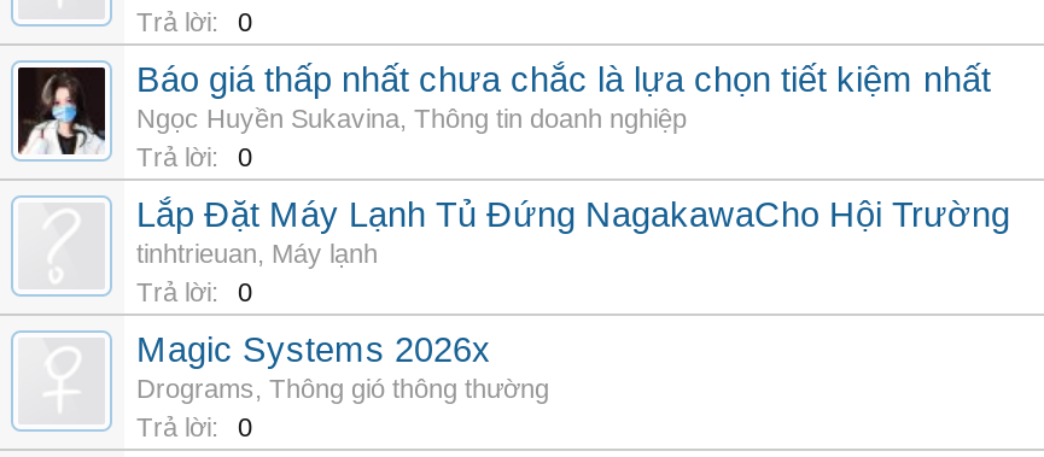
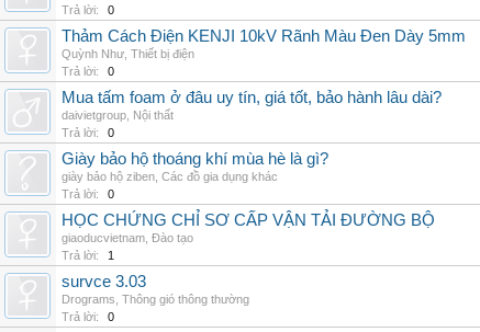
- [image]

- Báo giá thấp nhất chưa chắc là lựa chọn tiết kiệm nhất
- Ngọc Huyền Sukavina, Thông tin doanh nghiệp
+ Thảm Cách Điện KENJI 10kV Rãnh Màu Đen Dày 5mm
+ Quỳnh Như, Thiết bị điện

- Lắp Đặt Máy Lạnh Tủ Đứng NagakawaCho Hội Trường
- tinhtrieuan, Máy lạnh
+ Mua tấm foam ở đâu uy tín, giá tốt, bảo hành lâu dài?
+ daivietgroup, Nội thất

- Magic Systems 2026x
+ Giày bảo hộ thoáng khí mùa hè là gì?
+ giày bảo hộ ziben, Các đồ gia dụng khác
+ Trả lời:
+ 0
+ HỌC CHỨNG CHỈ SƠ CẤP VẬN TẢI ĐƯỜNG BỘ
+ giaoducvietnam, Đào tạo
+ Trả lời:
+ 1
+ survce 3.03
